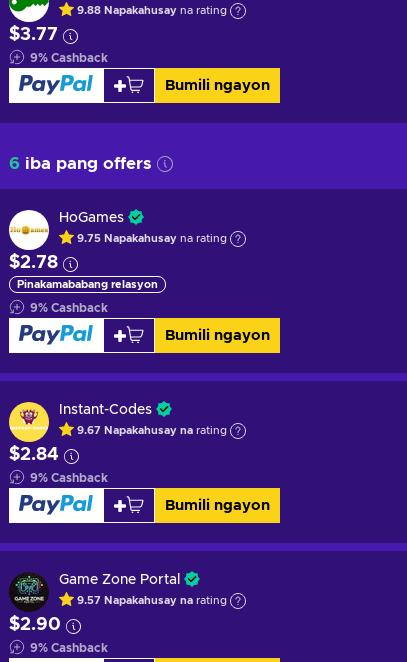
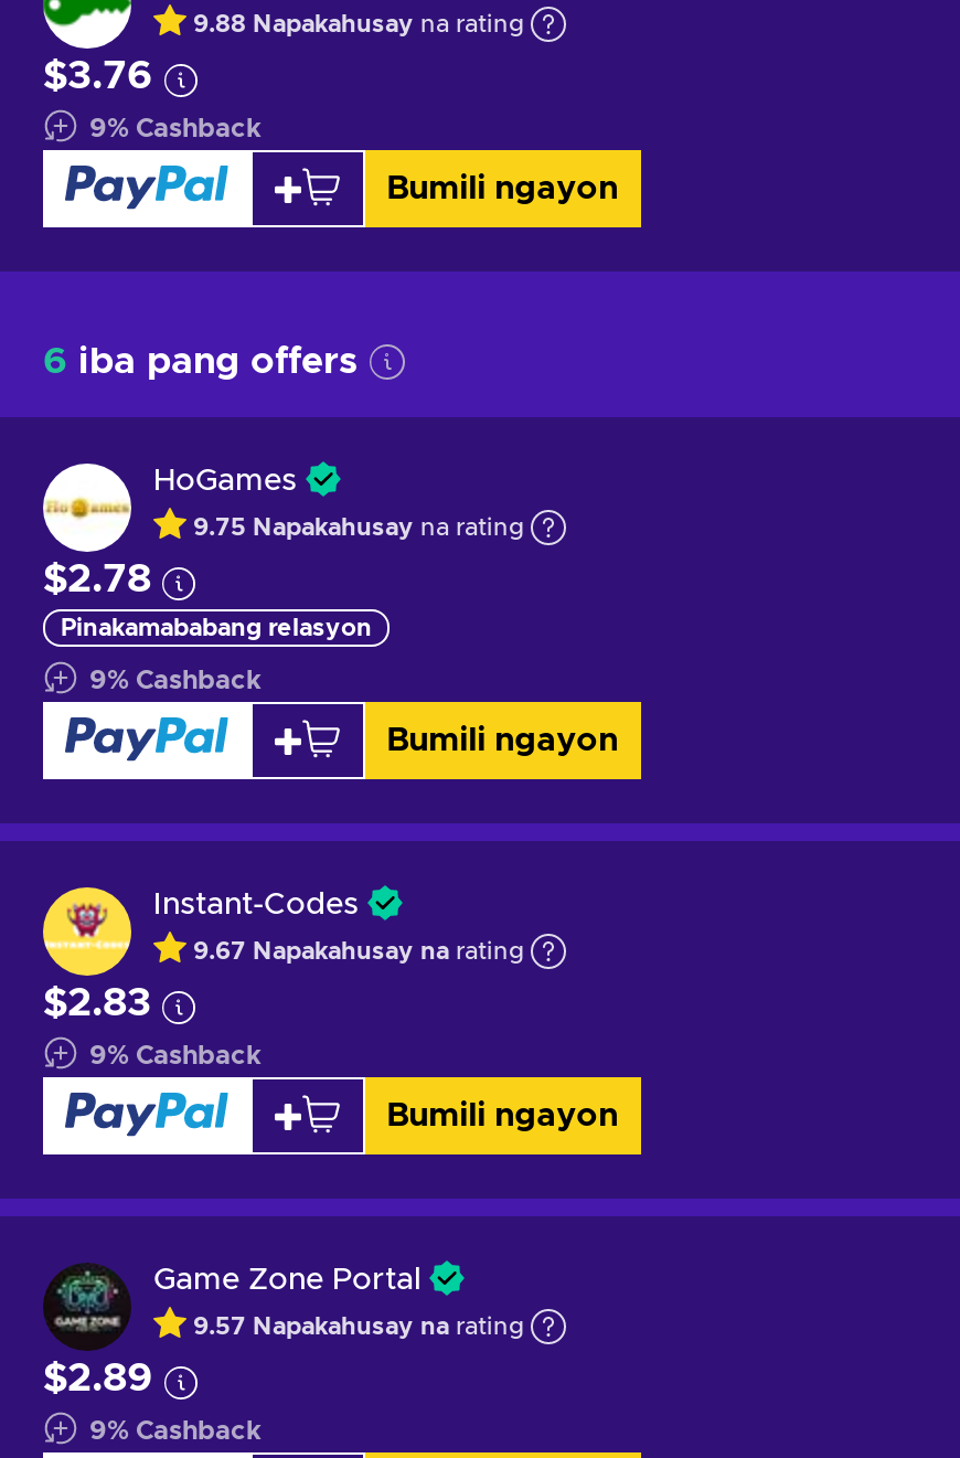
- $3.77
+ $3.76

- $2.84
+ $2.83

- $2.90
+ $2.89
